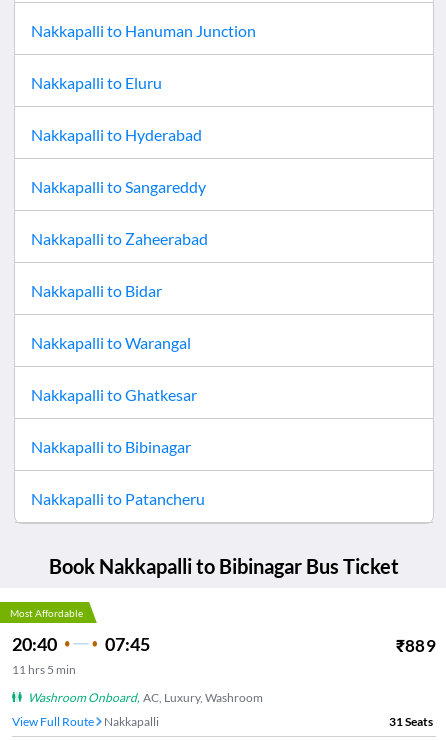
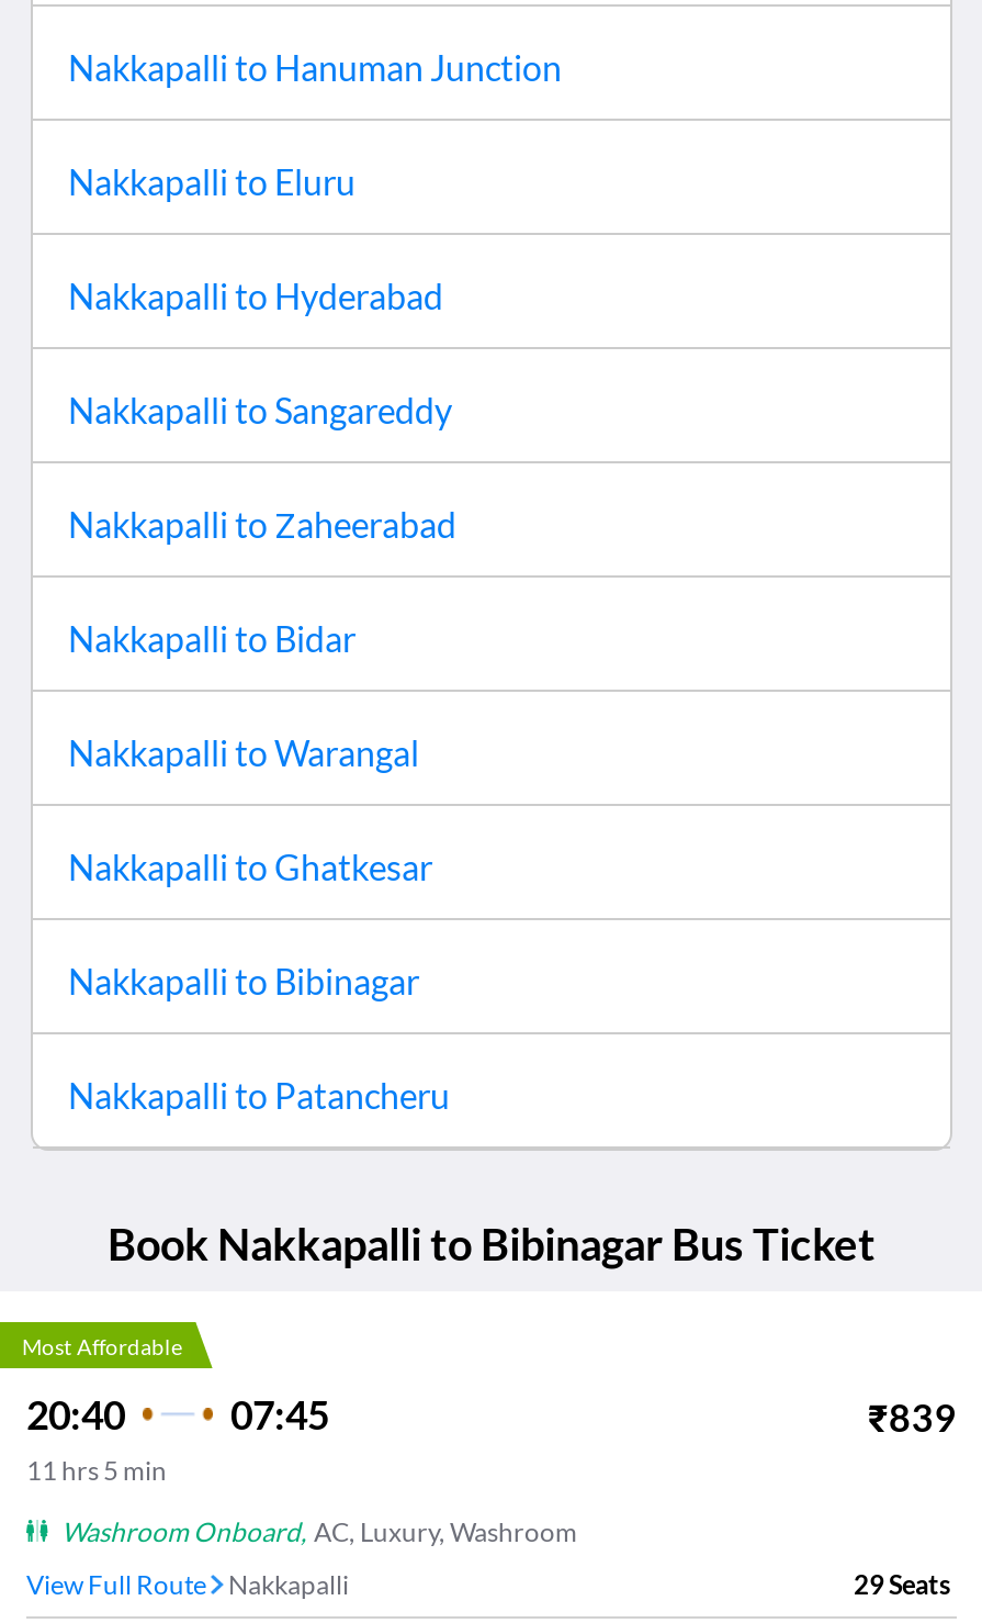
- ₹889
+ ₹839

- 31 Seats
+ 29 Seats
